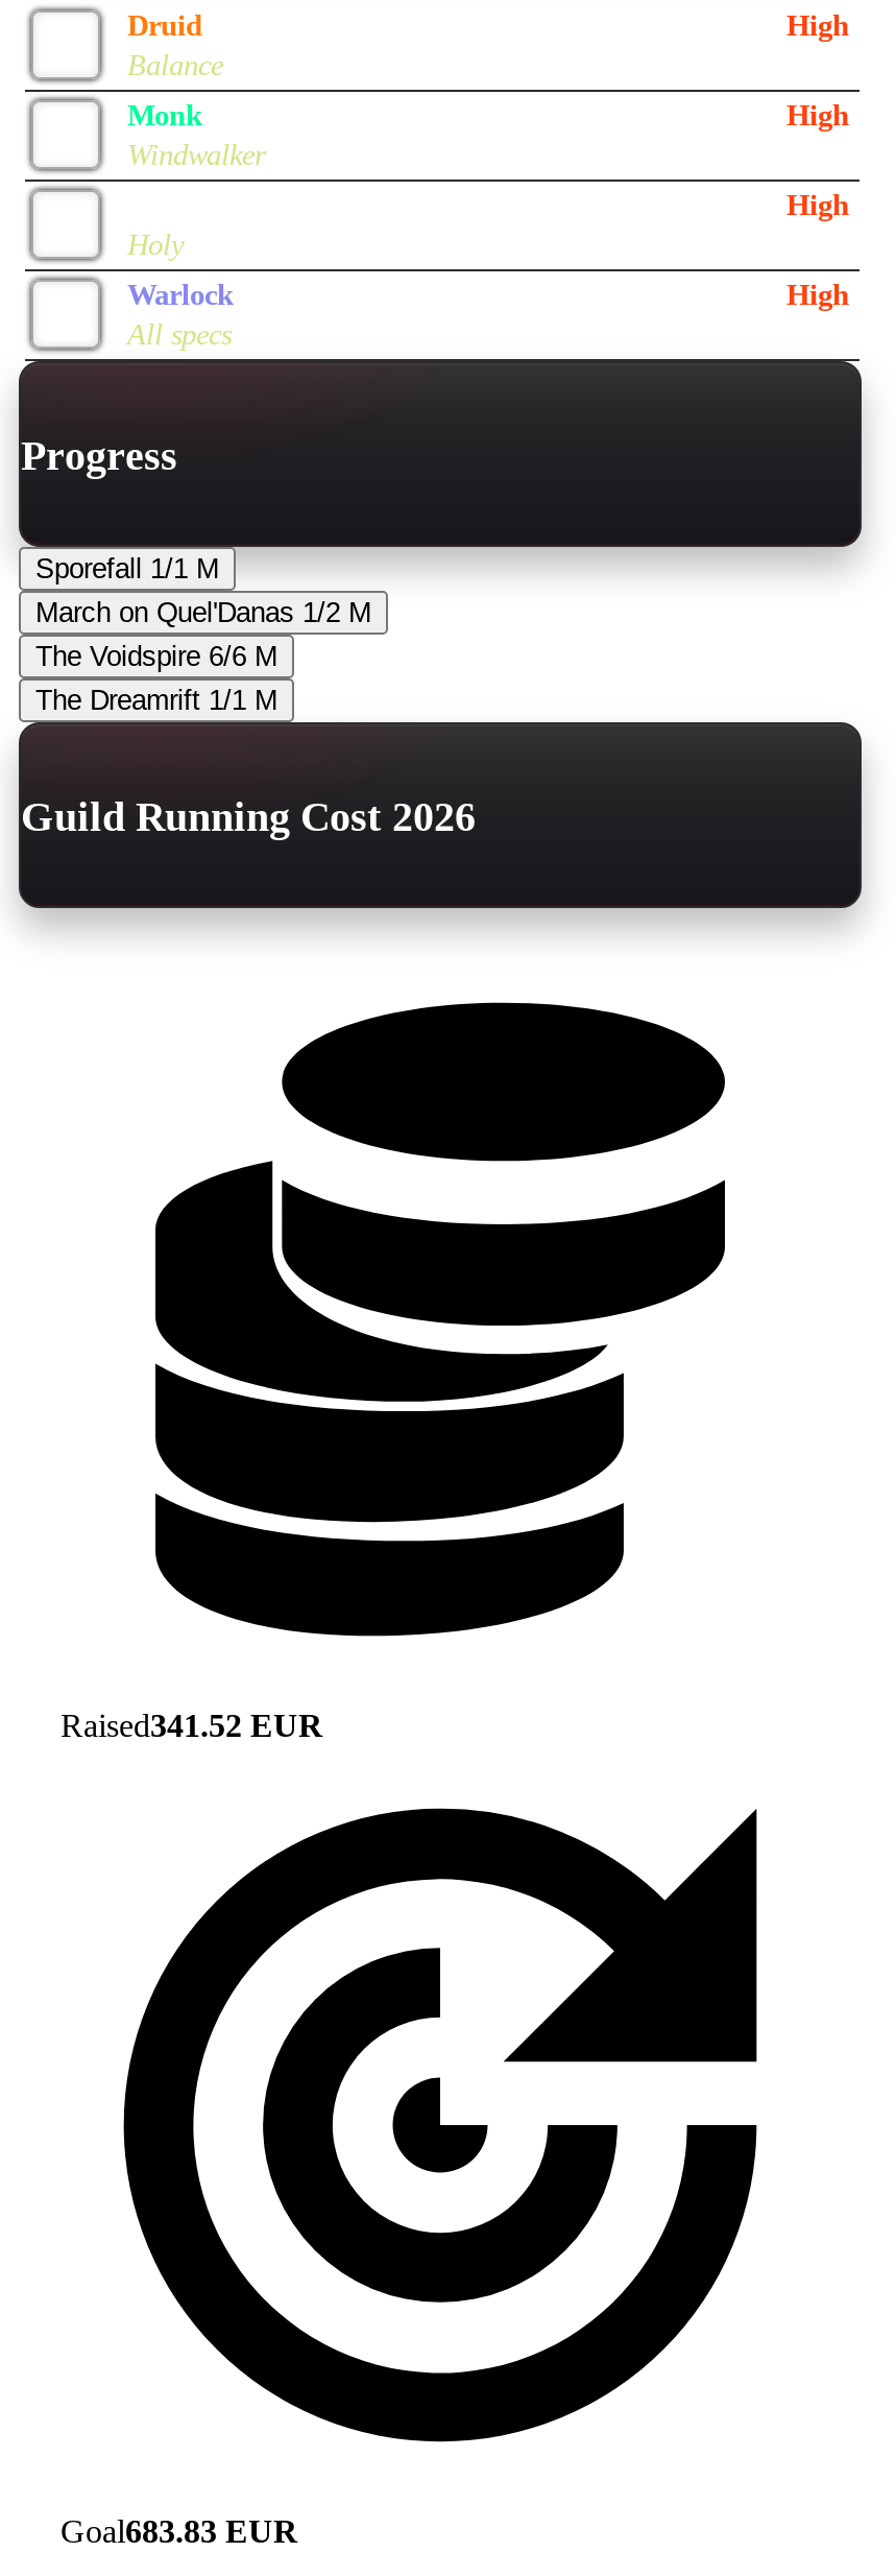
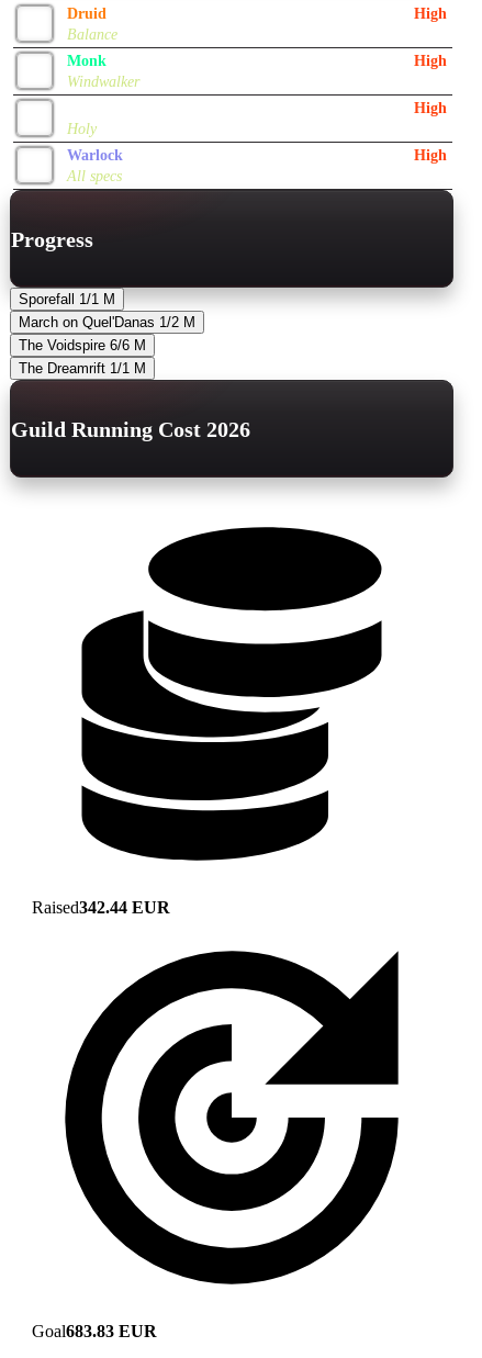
- Raised341.52 EUR
+ Raised342.44 EUR
